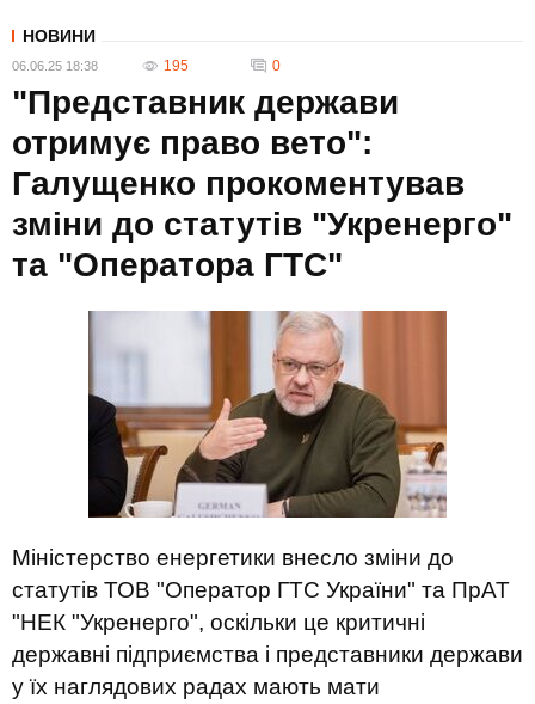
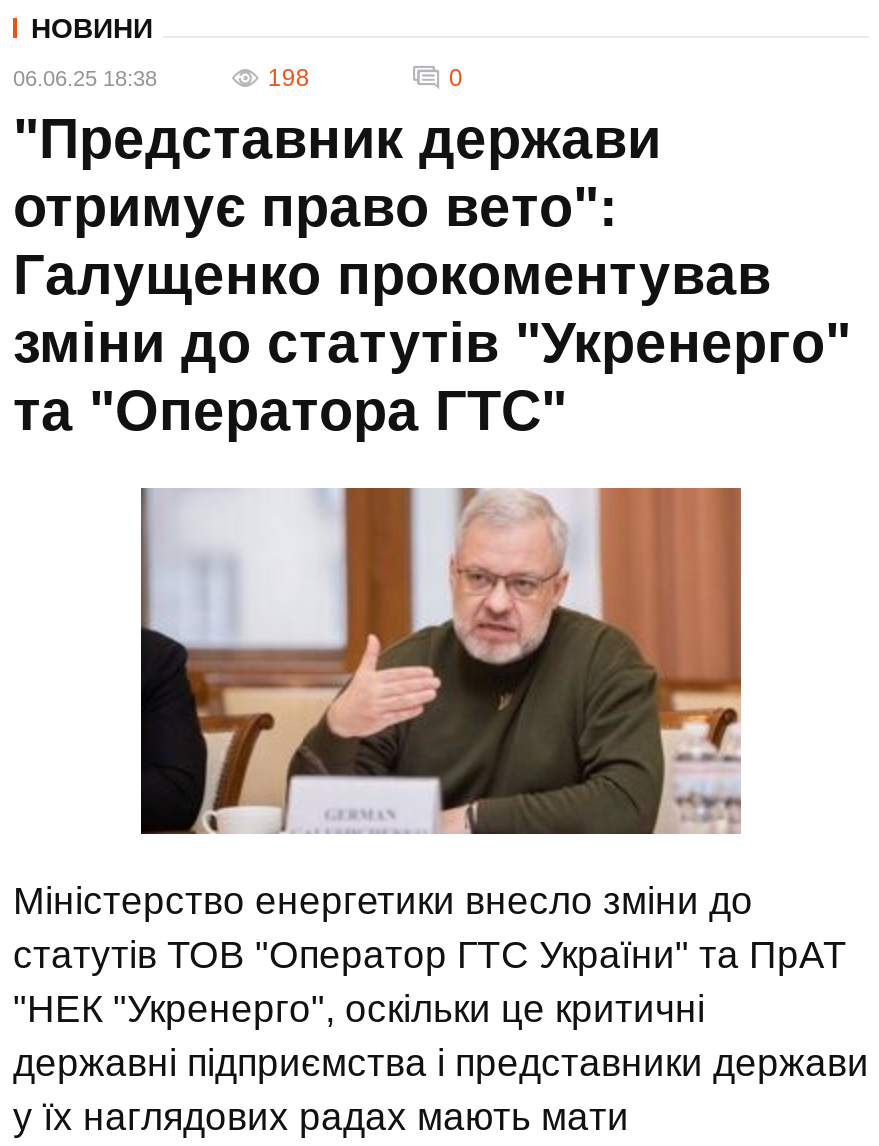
- 195
+ 198
